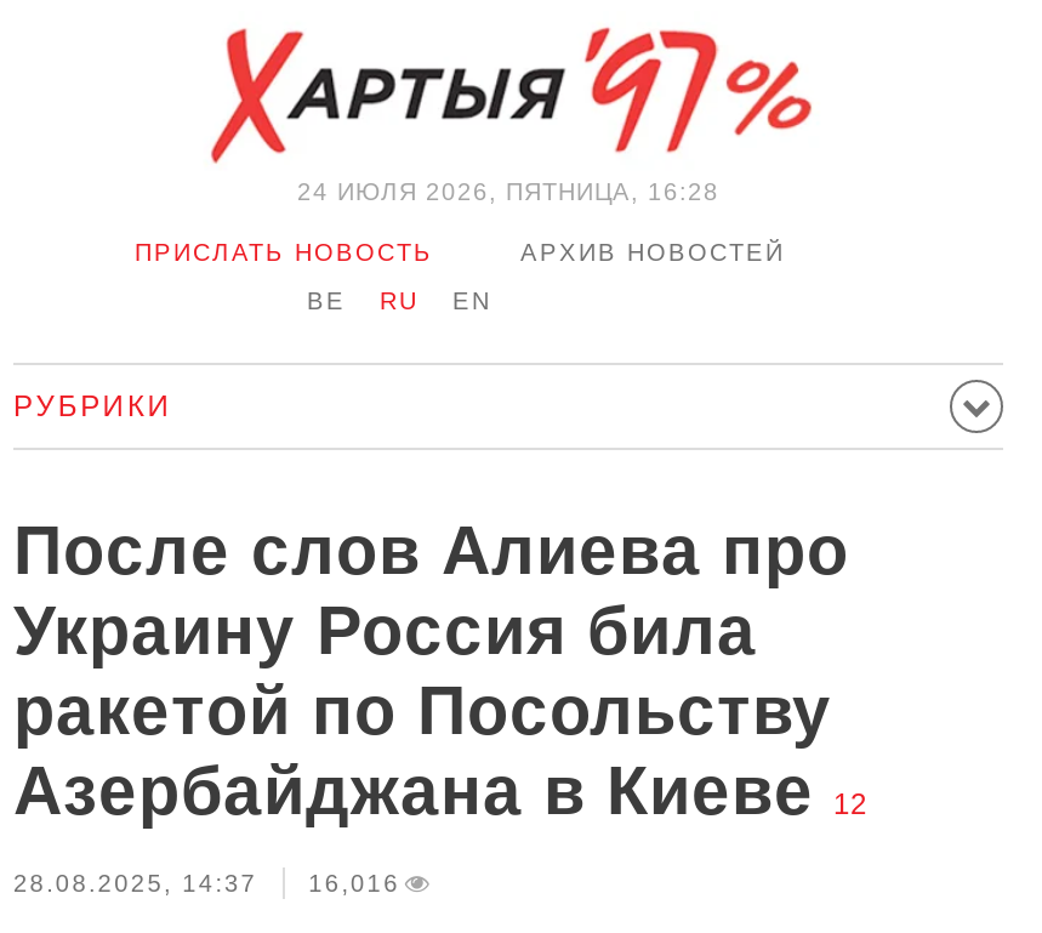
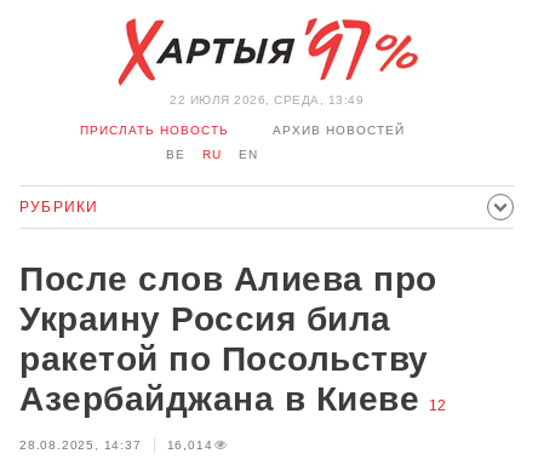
- 24 ИЮЛЯ 2026, ПЯТНИЦА, 16:28
+ 22 ИЮЛЯ 2026, СРЕДА, 13:49

- 28.08.2025, 14:37 16,016
+ 28.08.2025, 14:37 16,014
